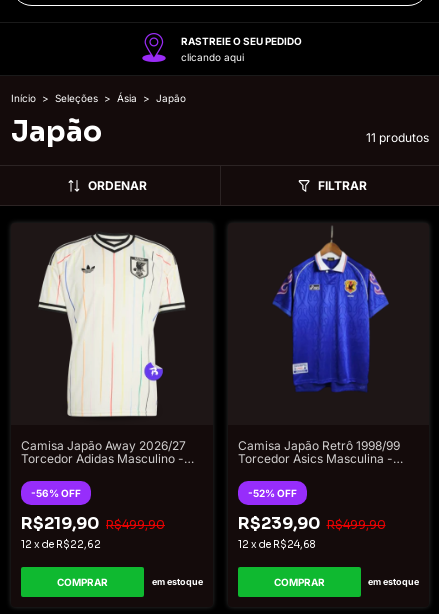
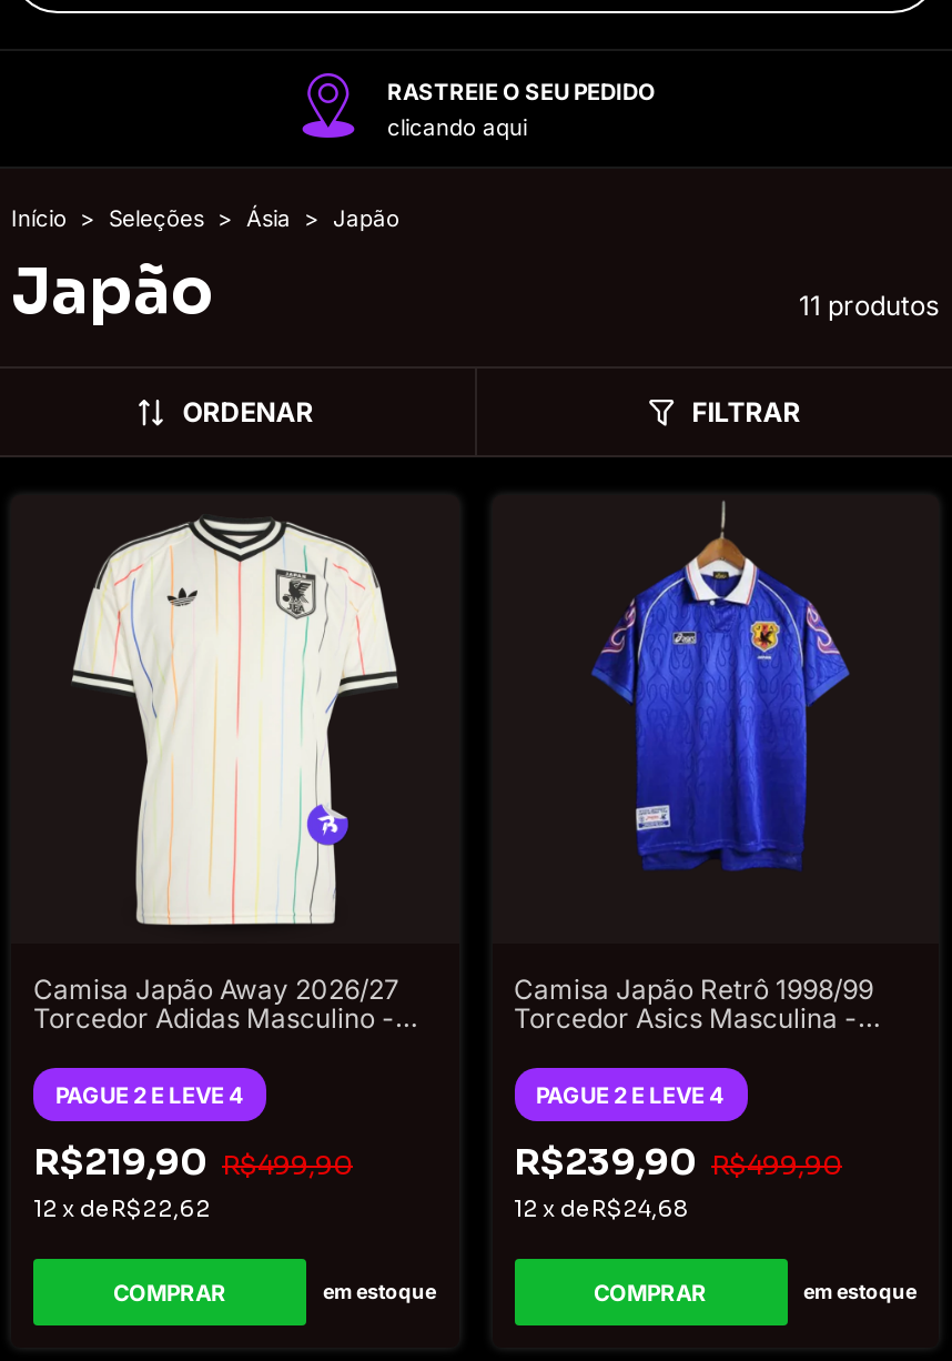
- -56% OFF
+ PAGUE 2 E LEVE 4

- -52% OFF
+ PAGUE 2 E LEVE 4
